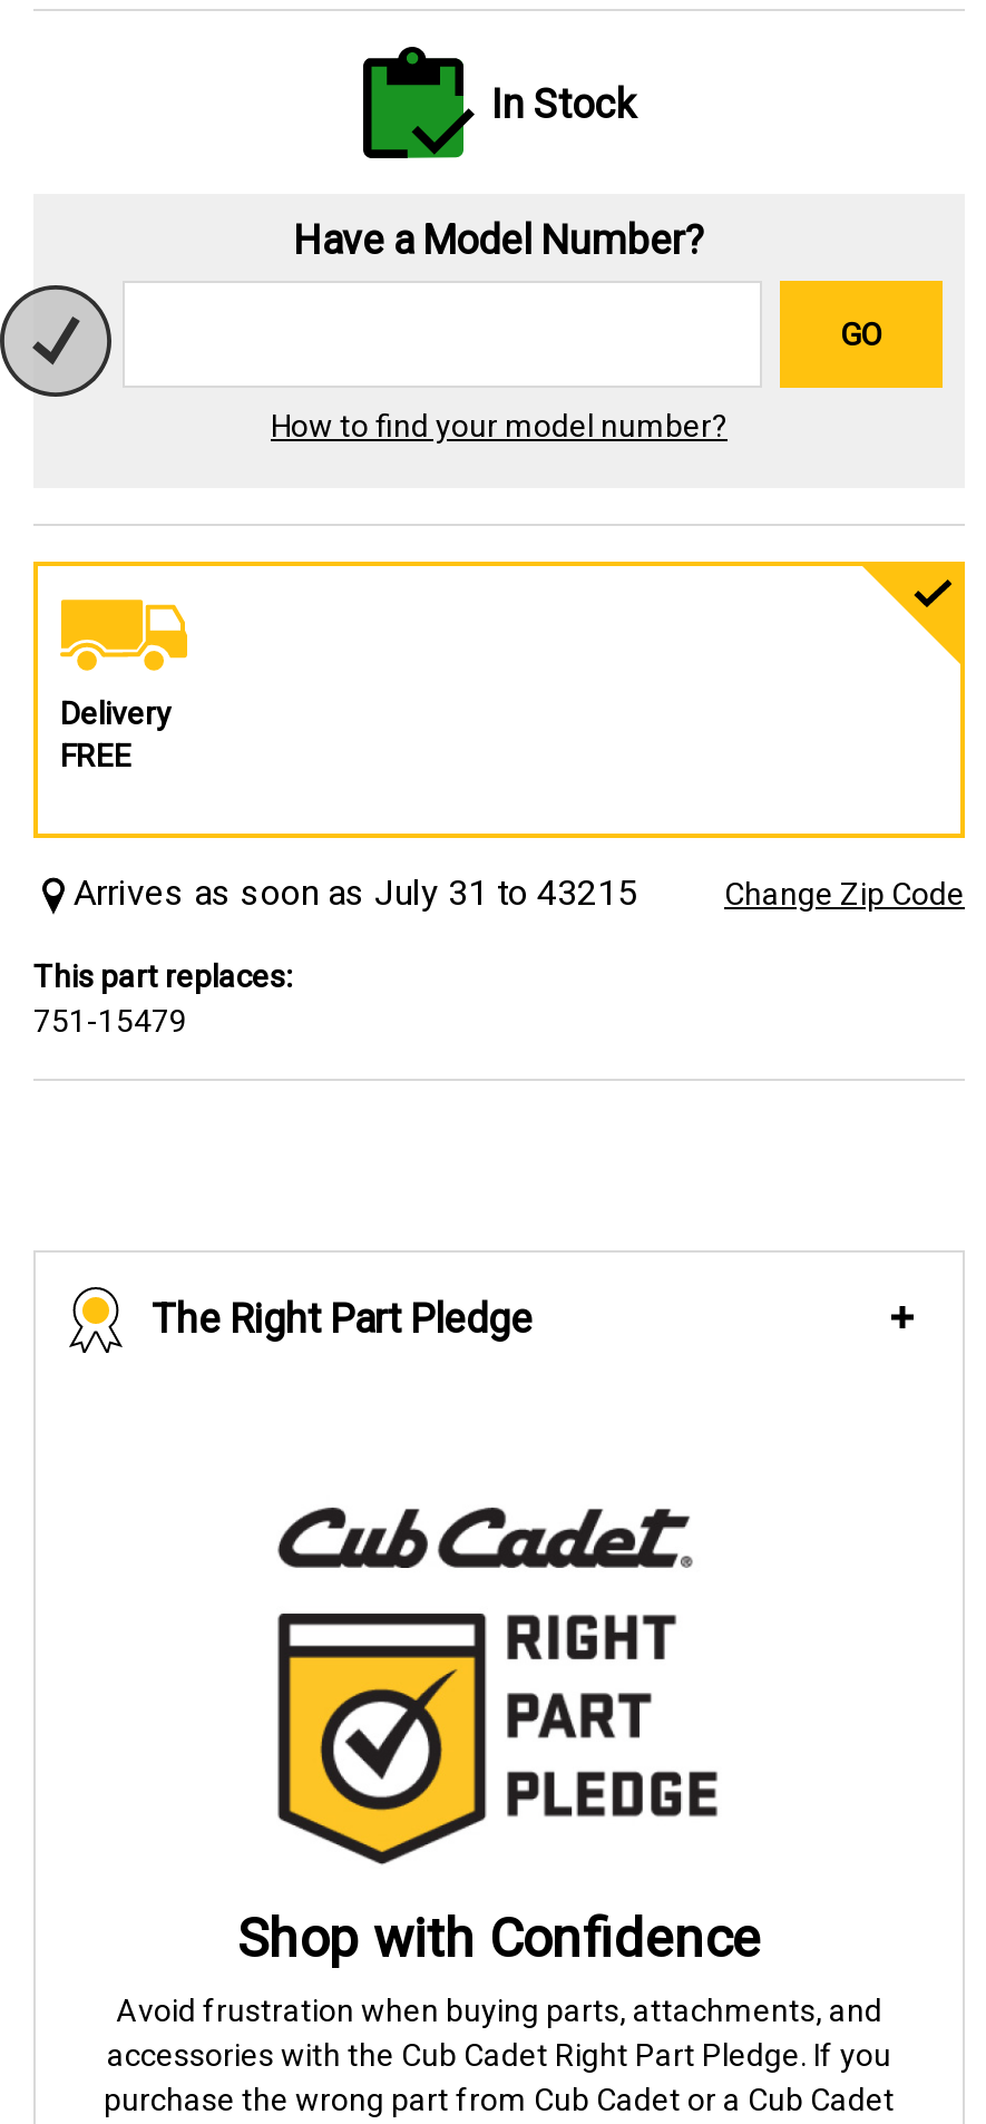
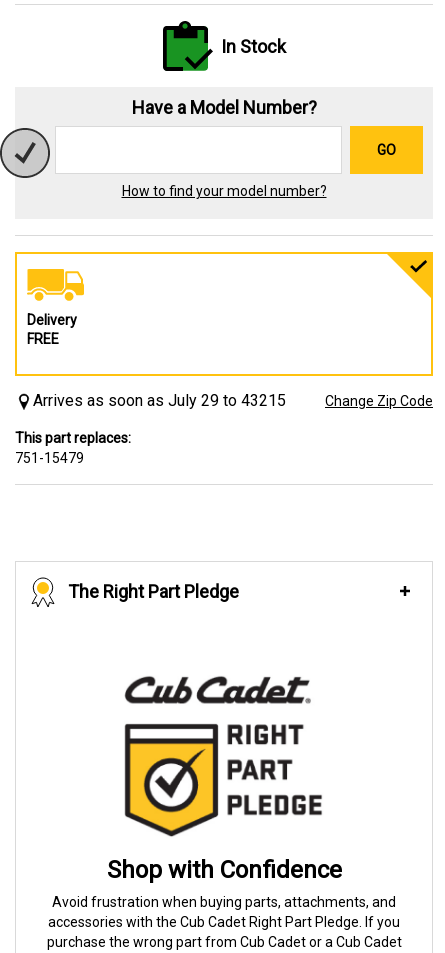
- Arrives as soon as July 31 to 43215
+ Arrives as soon as July 29 to 43215
